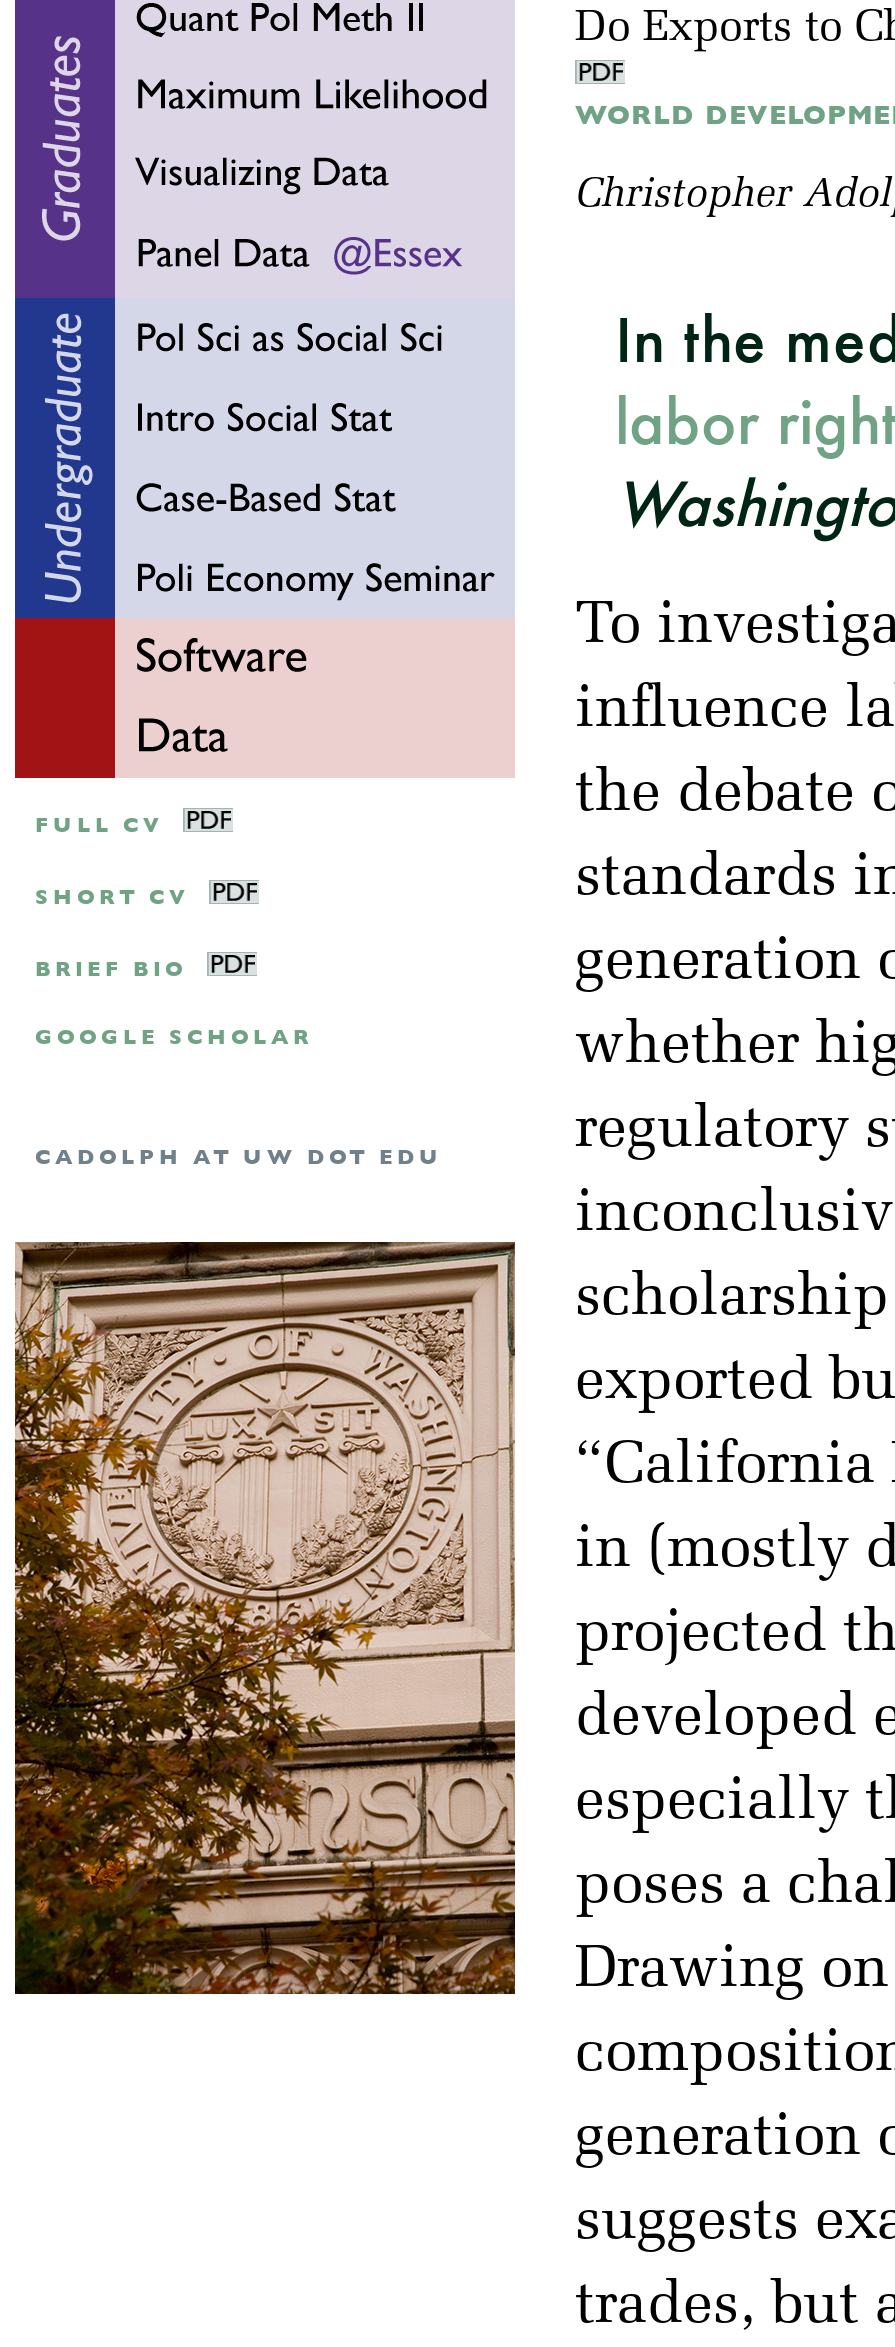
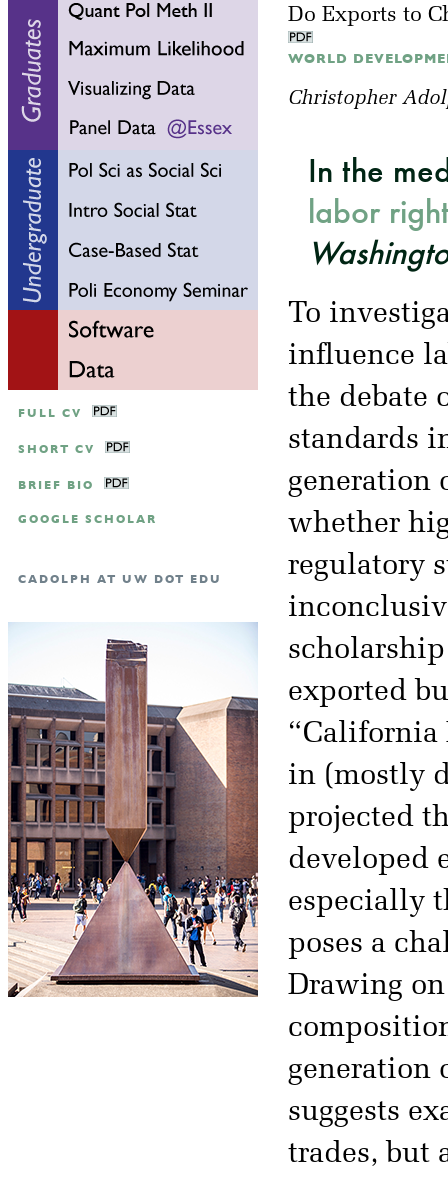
- [image]
+ [image]
